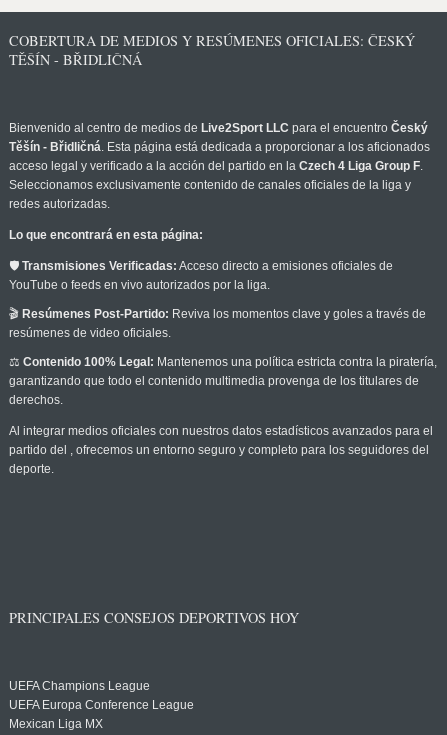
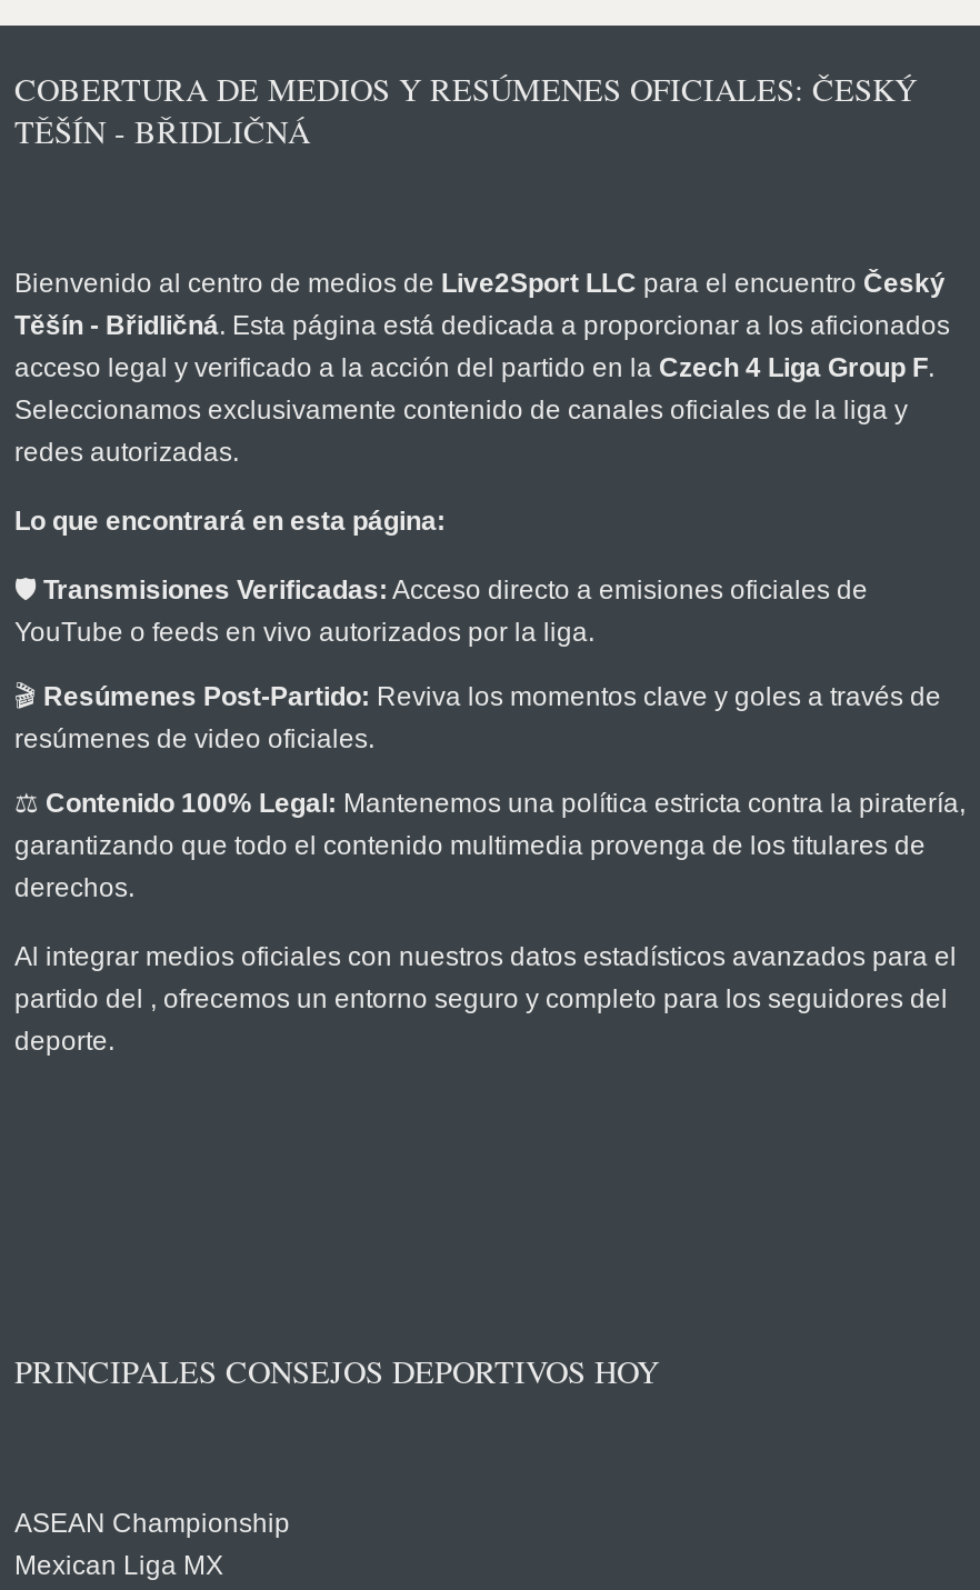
- UEFA Champions League
- UEFA Europa Conference League
+ ASEAN Championship
